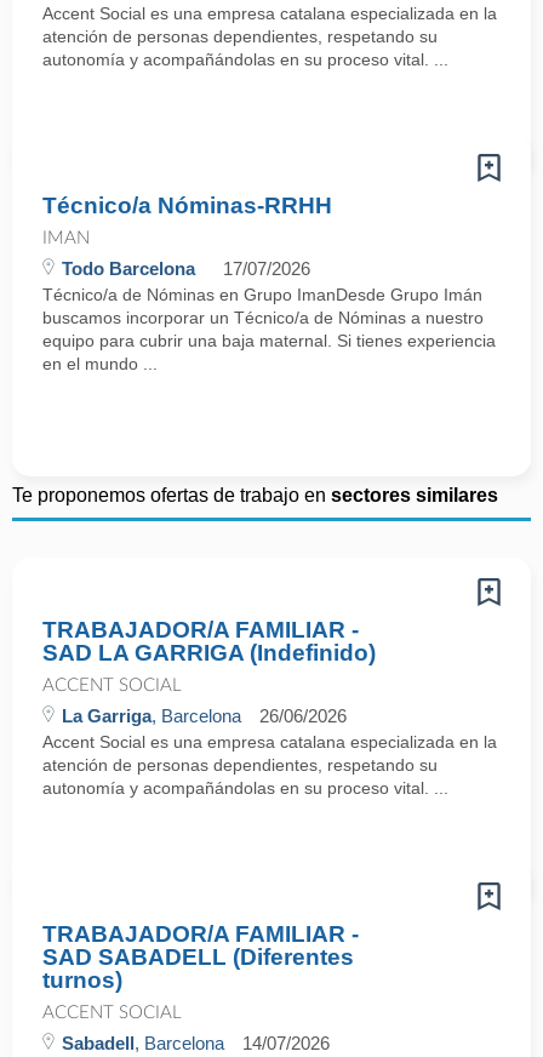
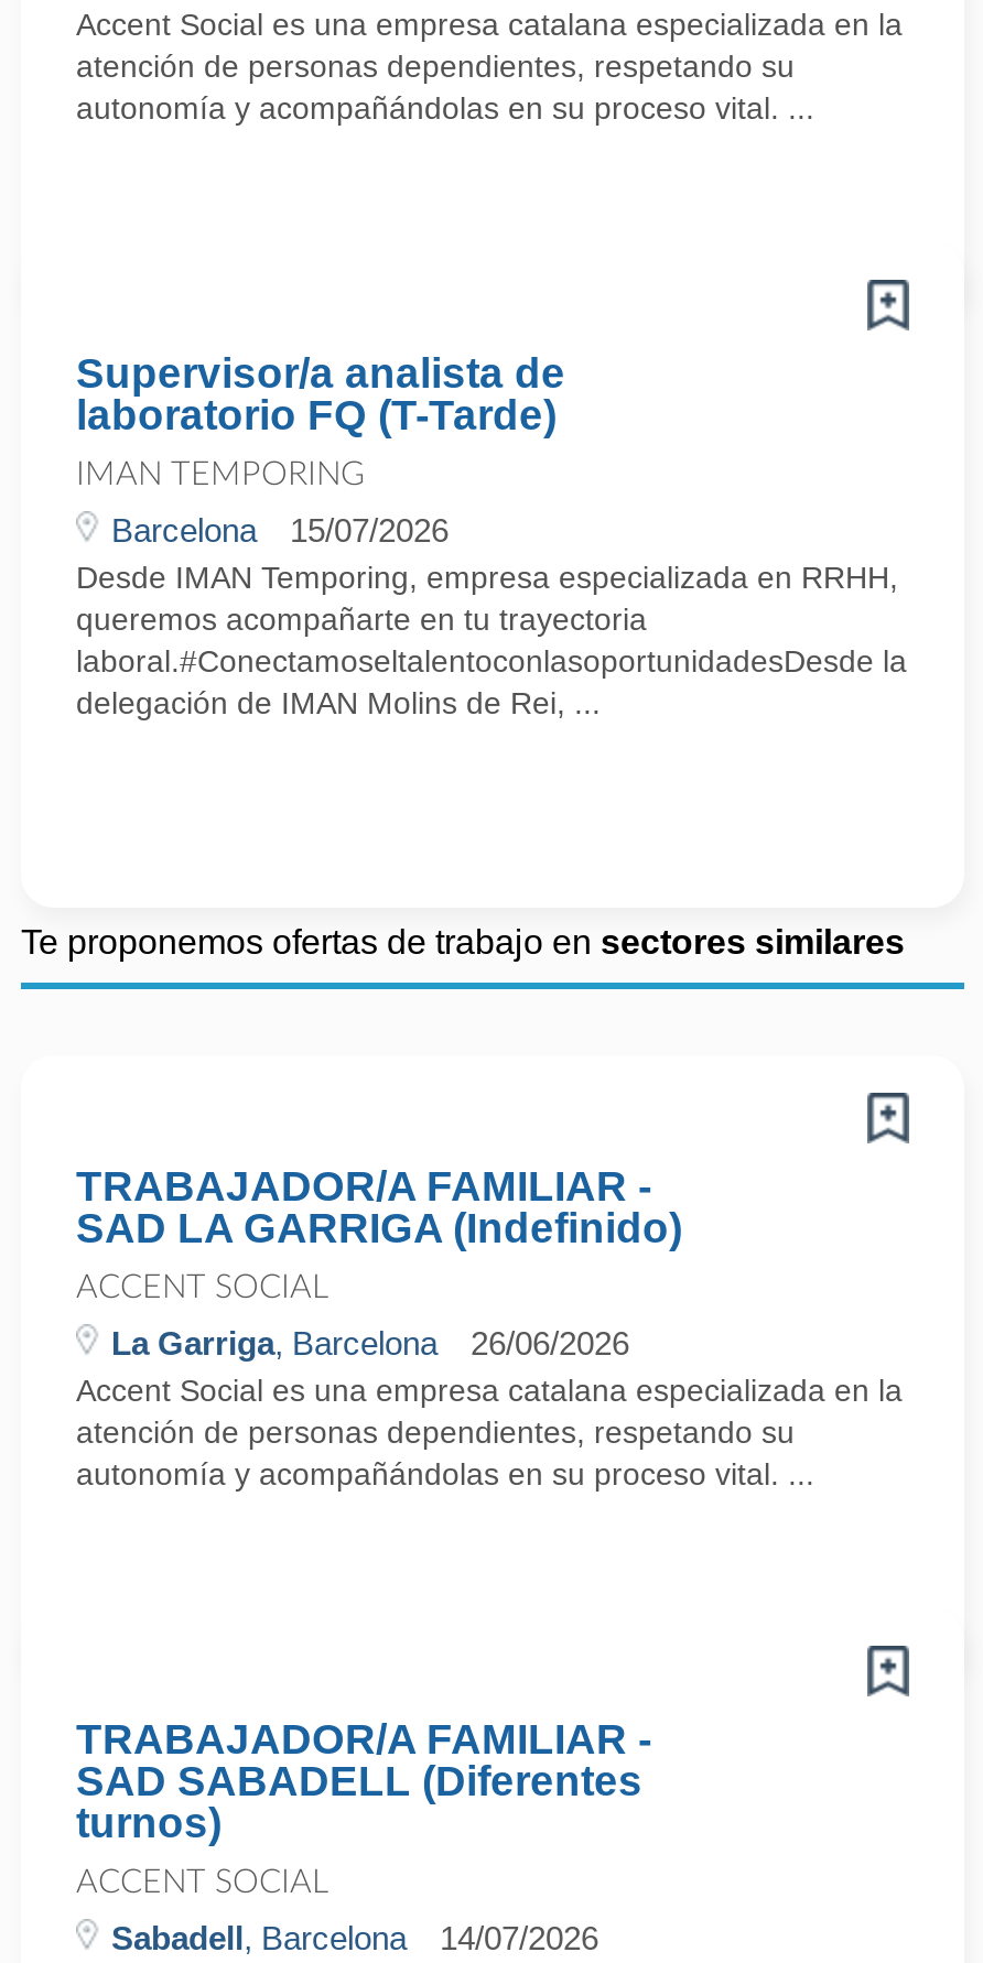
- Técnico/a Nóminas-RRHH
- IMAN
+ Supervisor/a analista de
+ laboratorio FQ (T-Tarde)
+ IMAN TEMPORING

- Todo Barcelona
- 17/07/2026
- Técnico/a de Nóminas en Grupo ImanDesde Grupo Imán
- buscamos incorporar un Técnico/a de Nóminas a nuestro
- equipo para cubrir una baja maternal. Si tienes experiencia
- en el mundo ...
+ Barcelona
+ 15/07/2026
+ Desde IMAN Temporing, empresa especializada en RRHH,
+ queremos acompañarte en tu trayectoria
+ laboral.#ConectamoseltalentoconlasoportunidadesDesde la
+ delegación de IMAN Molins de Rei, ...
